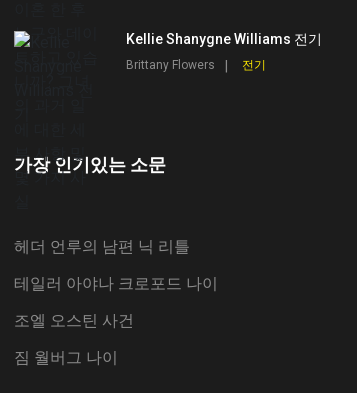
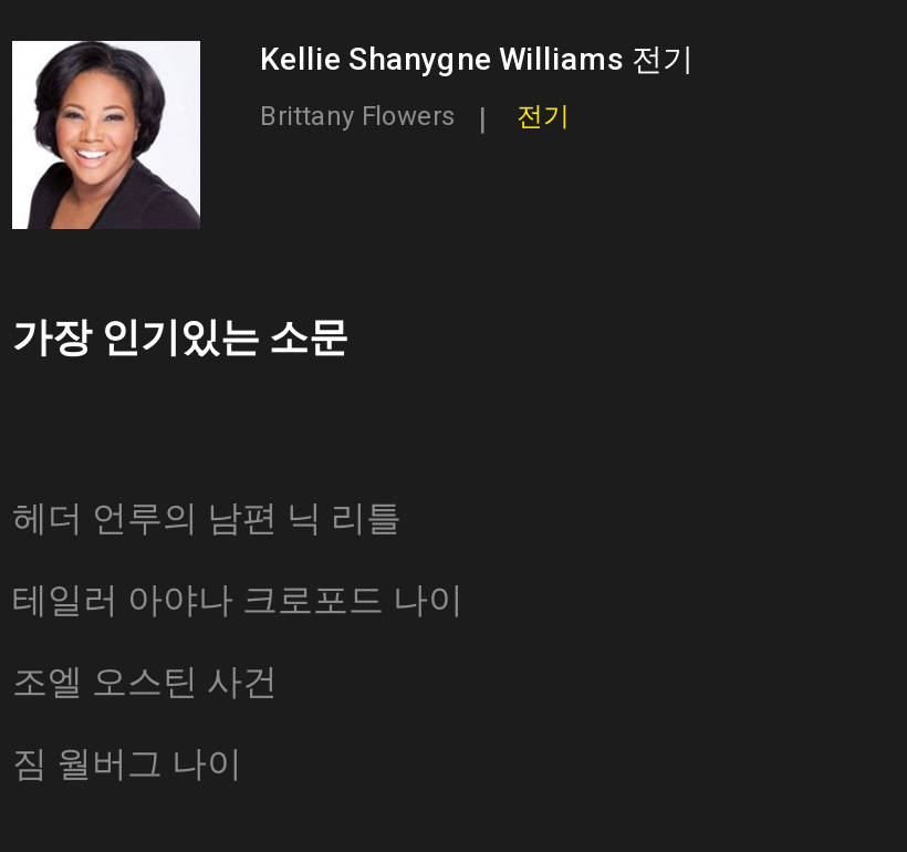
+ [image]
